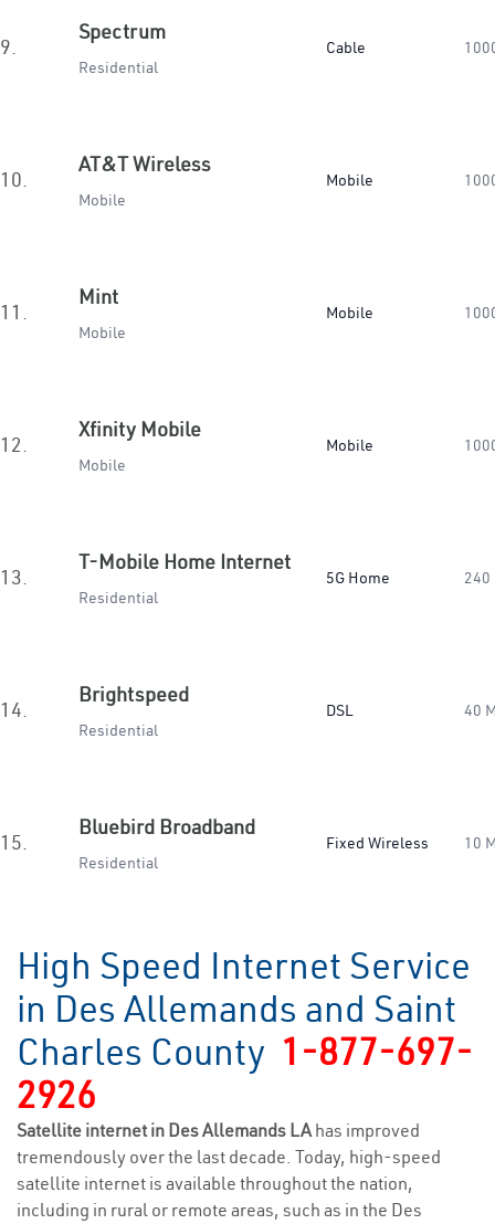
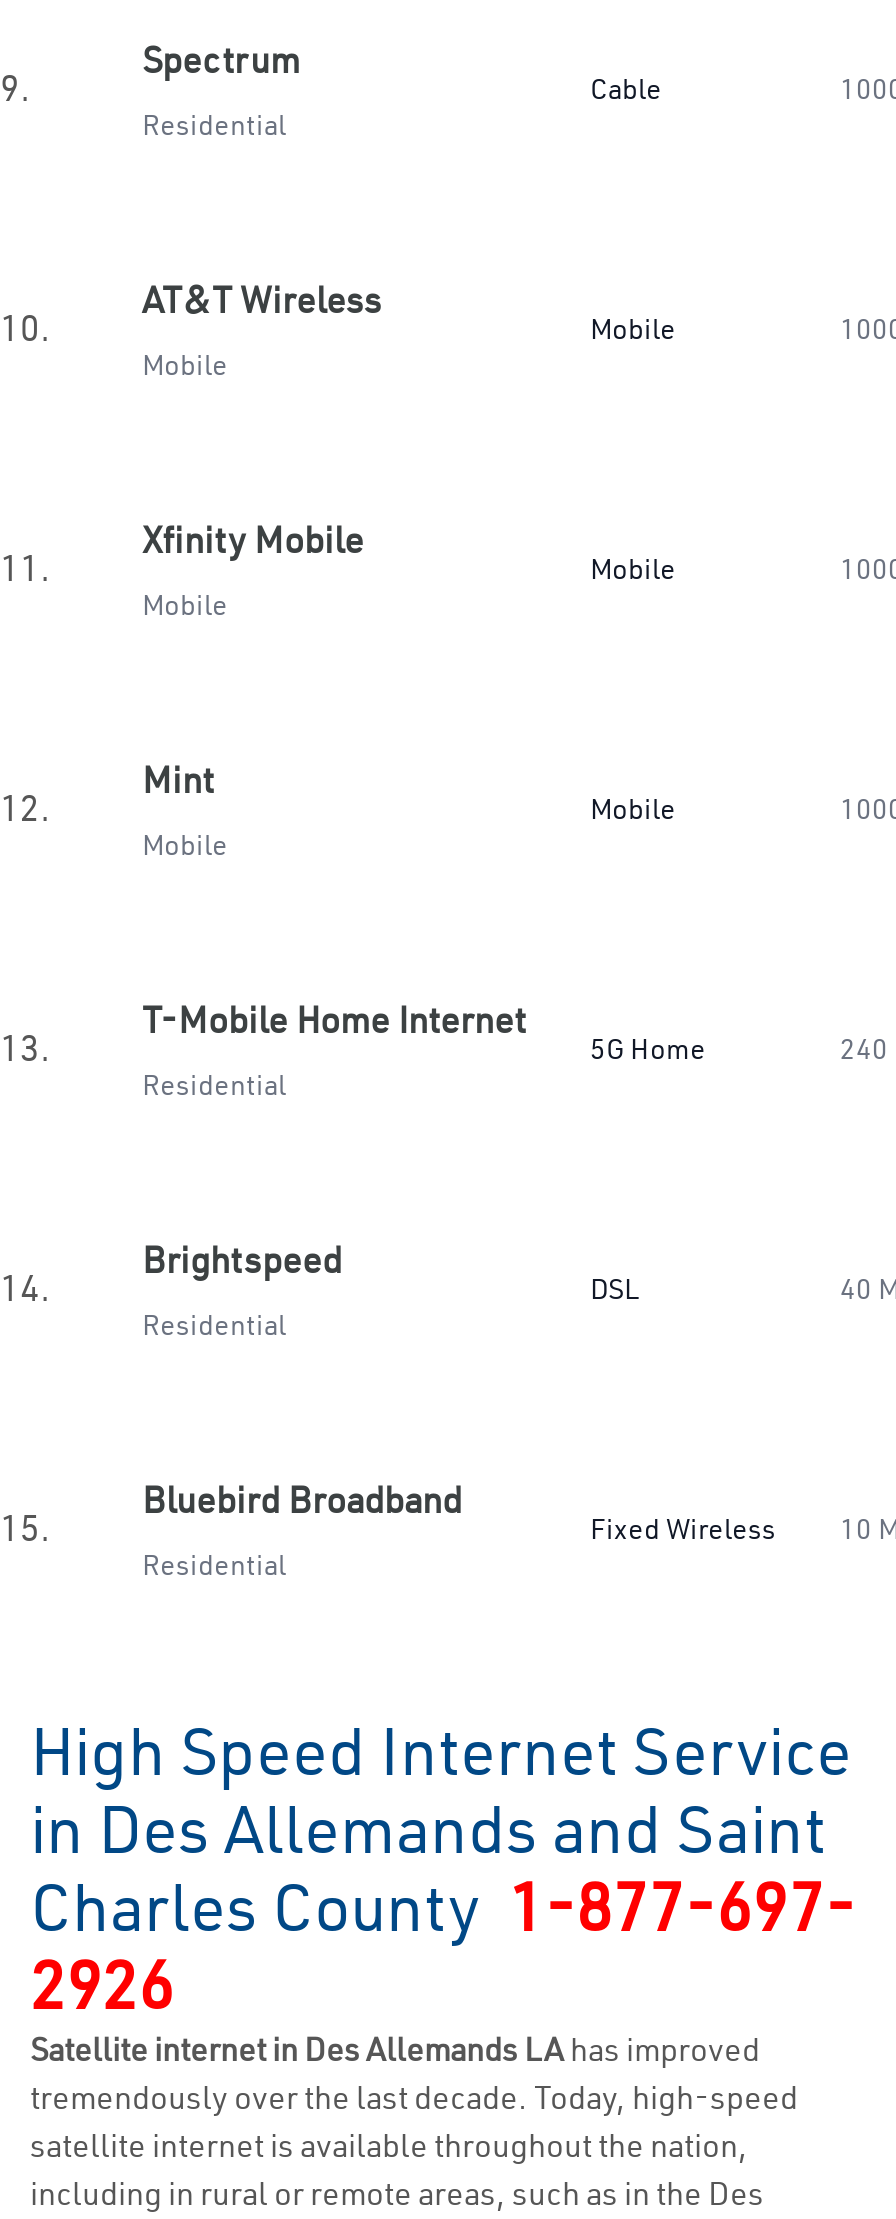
moved down: Mint

moved up: Xfinity Mobile
